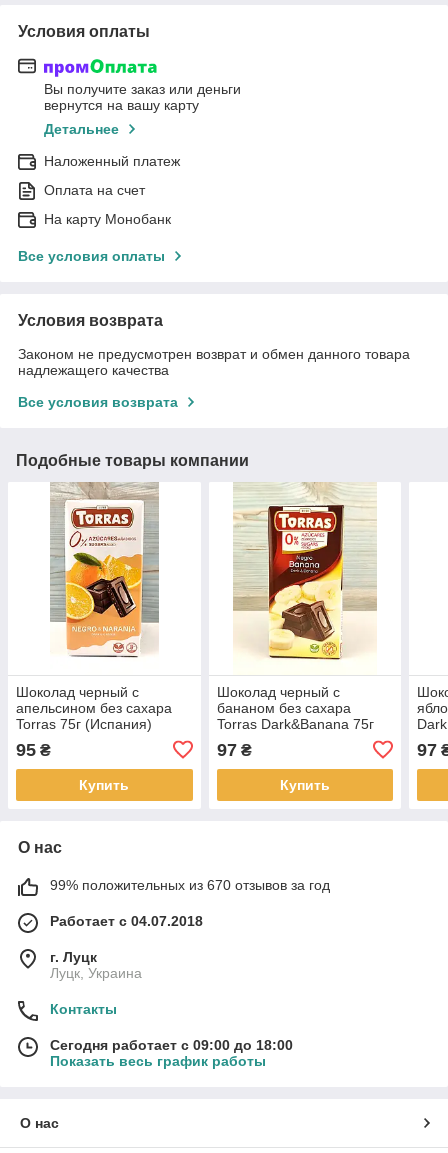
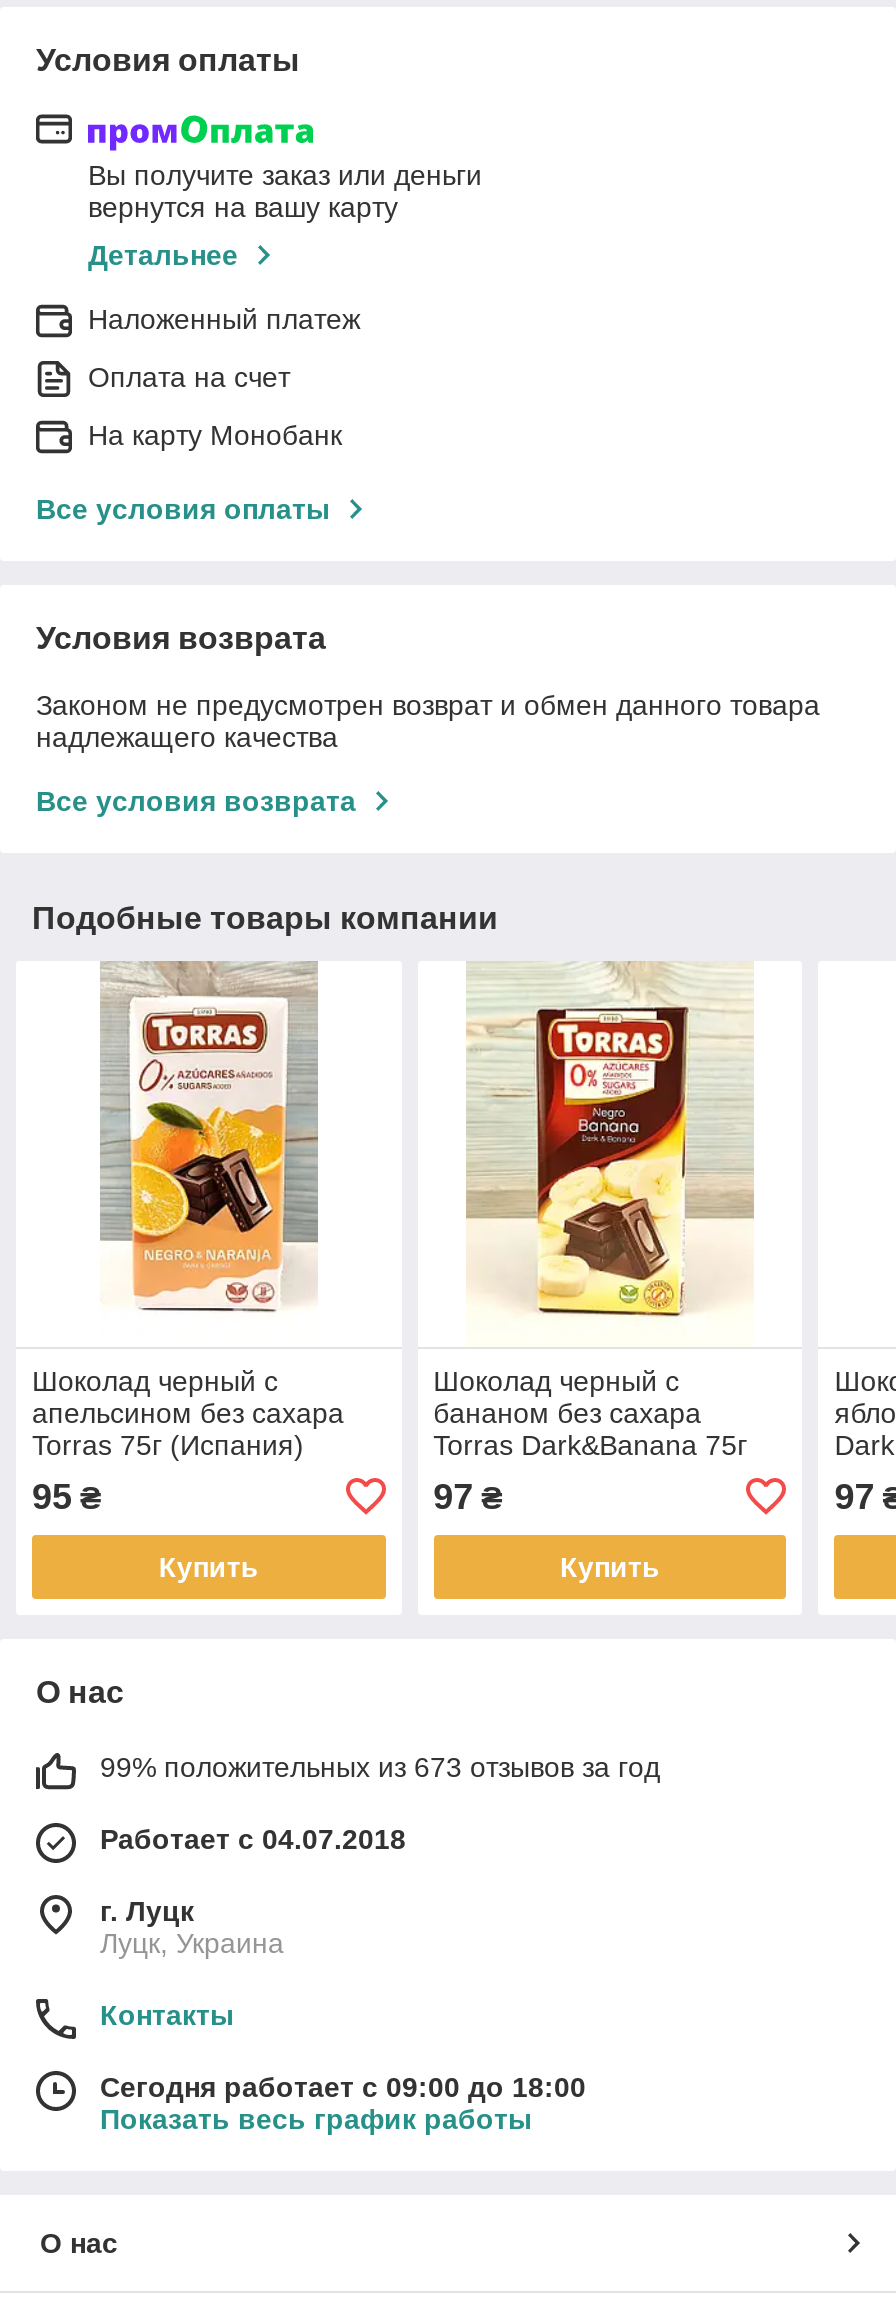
- 99% положительных из 670 отзывов за год
+ 99% положительных из 673 отзывов за год
